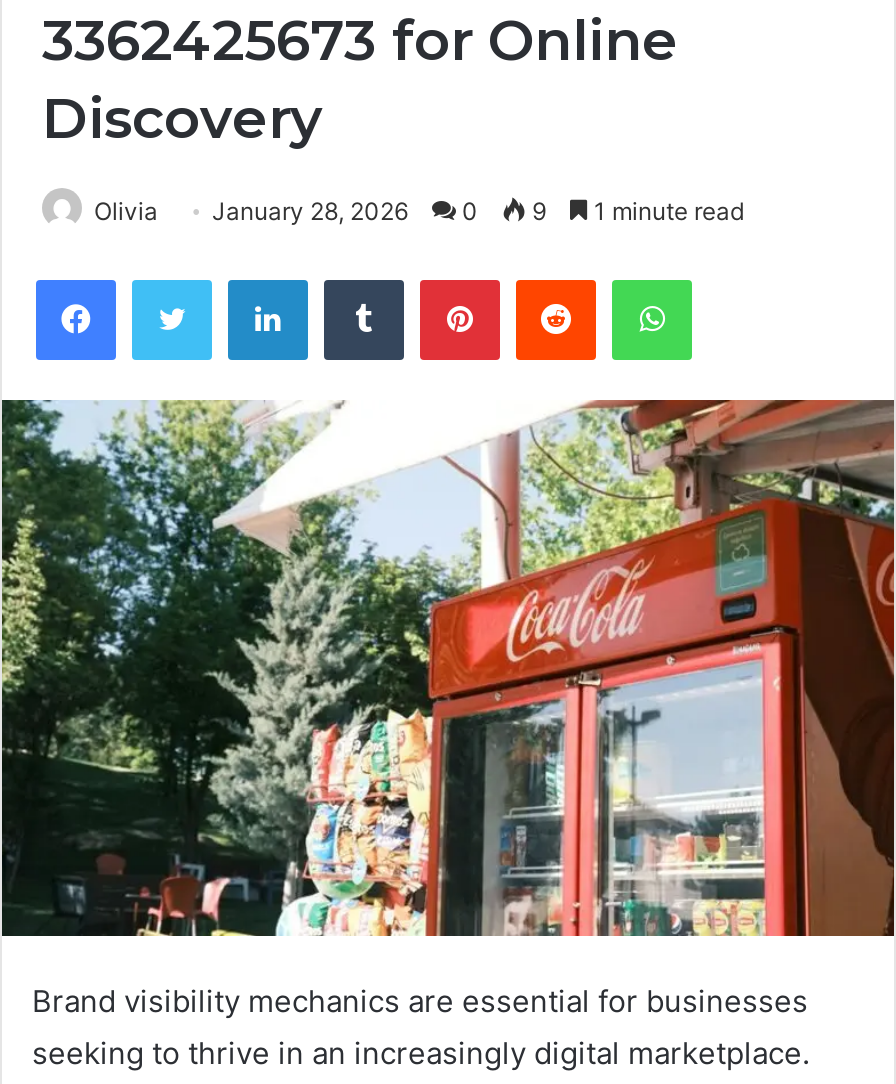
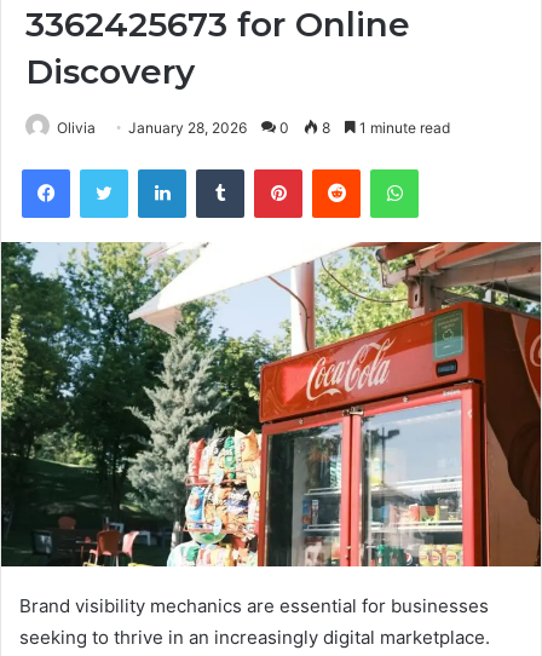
- Olivia January 28, 2026 0 9 1 minute read
+ Olivia January 28, 2026 0 8 1 minute read
